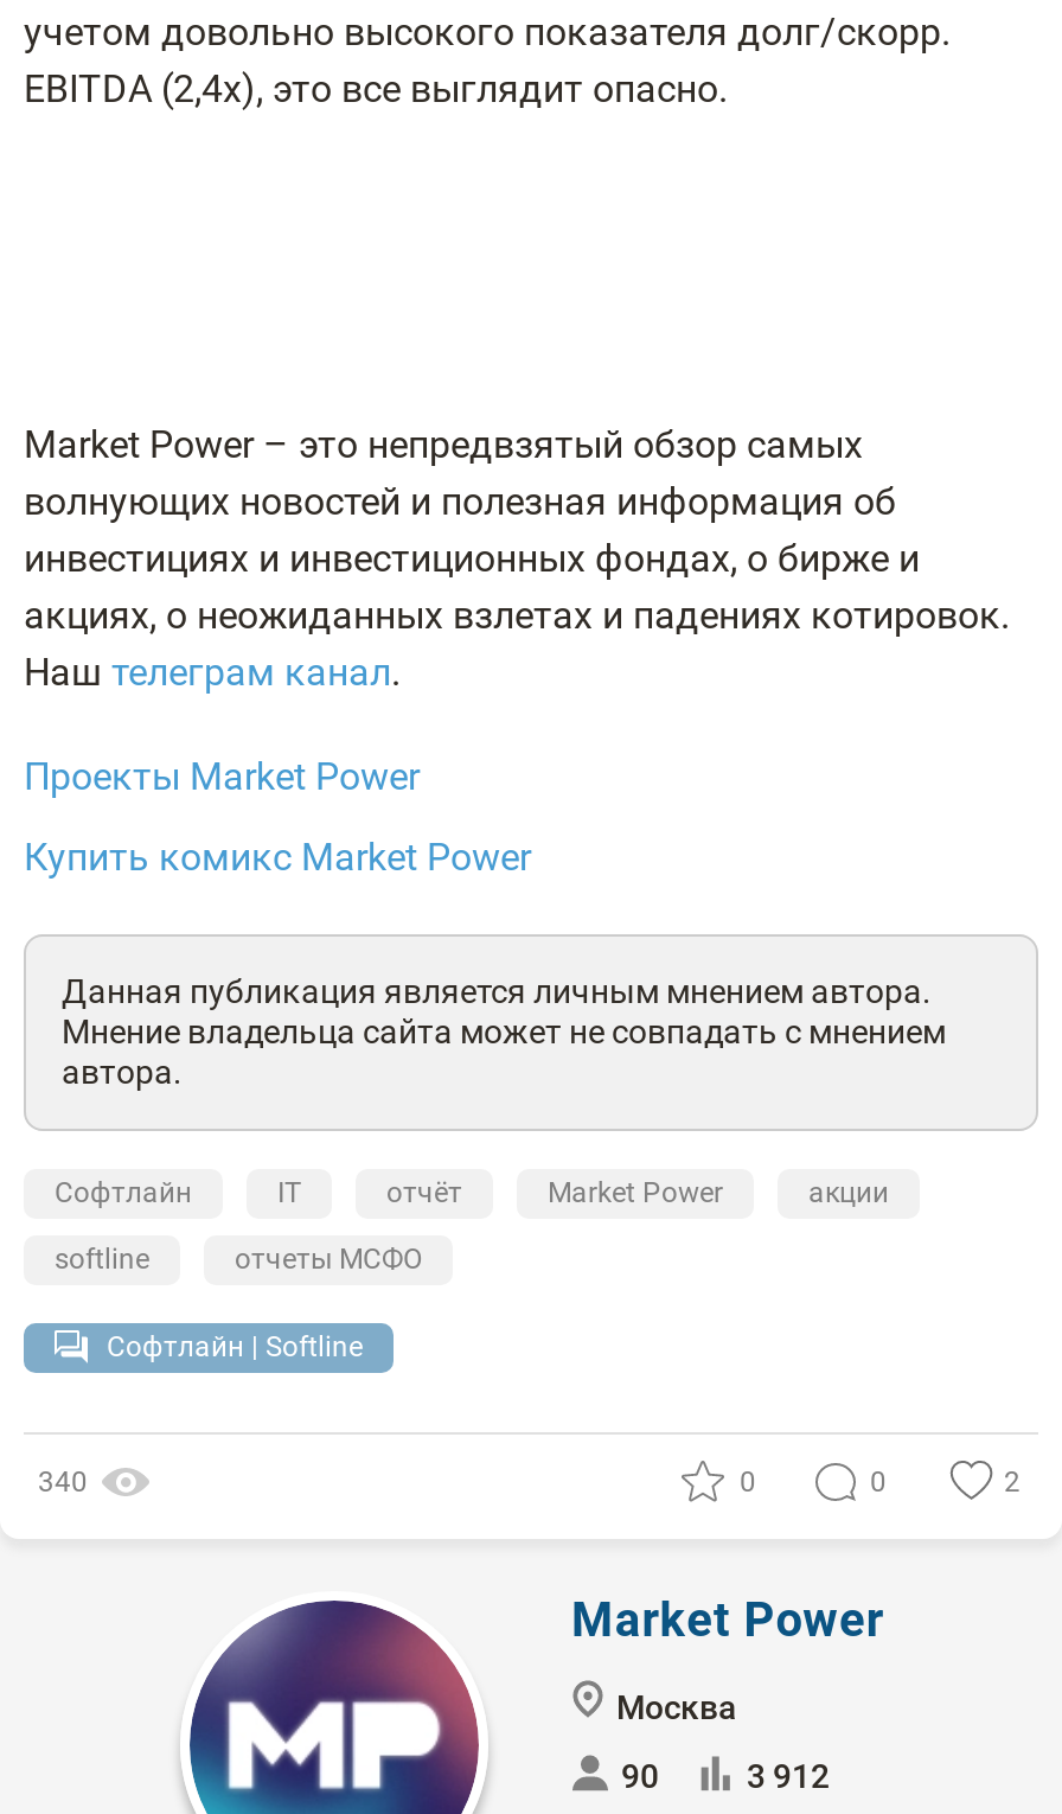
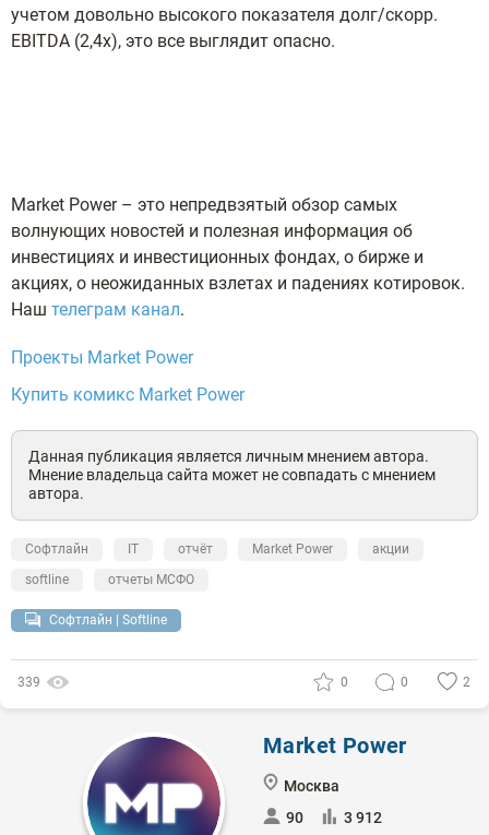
- 340
+ 339
